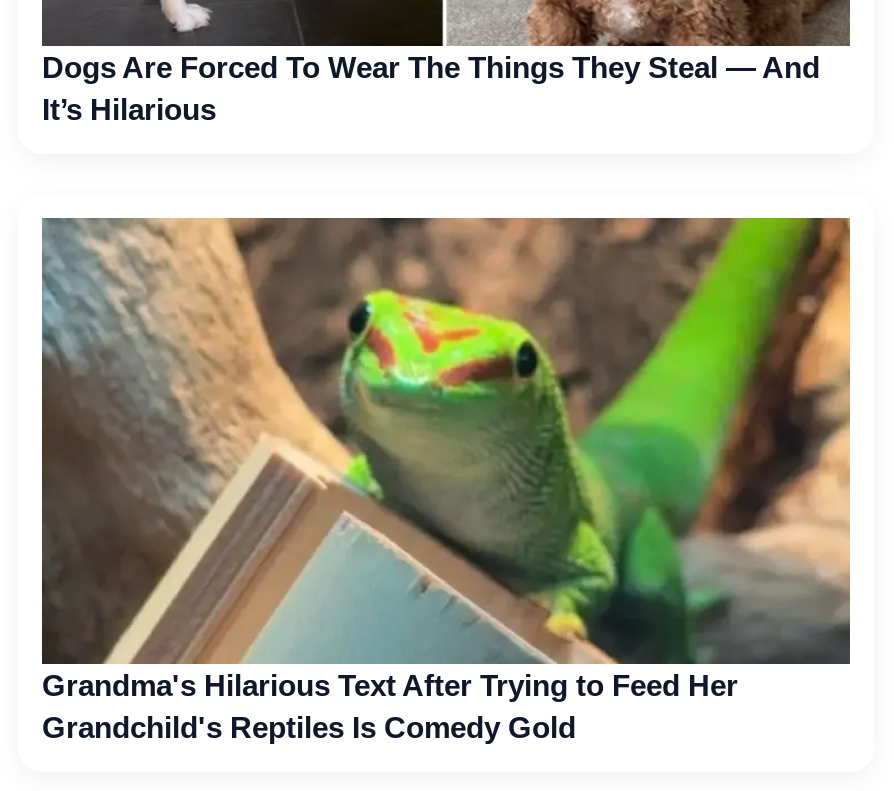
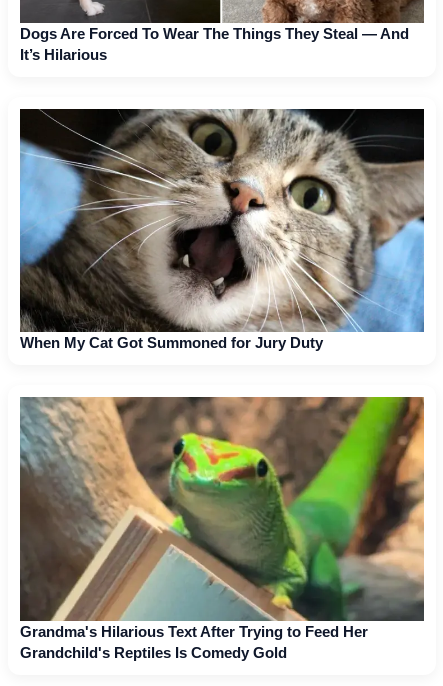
+ [image]
+ When My Cat Got Summoned for Jury Duty
